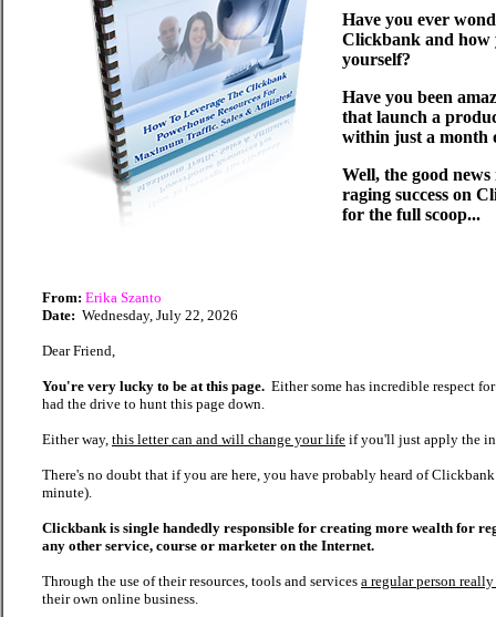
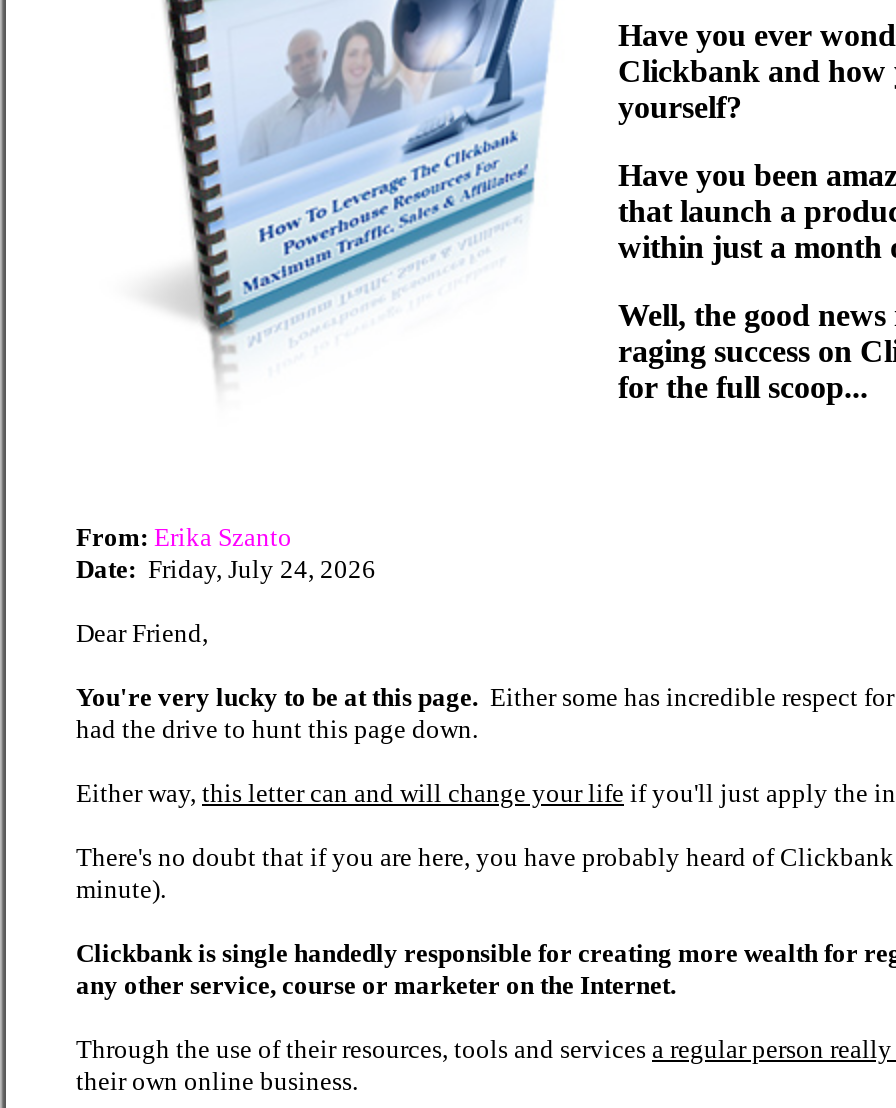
- Date: Wednesday, July 22, 2026
+ Date: Friday, July 24, 2026
